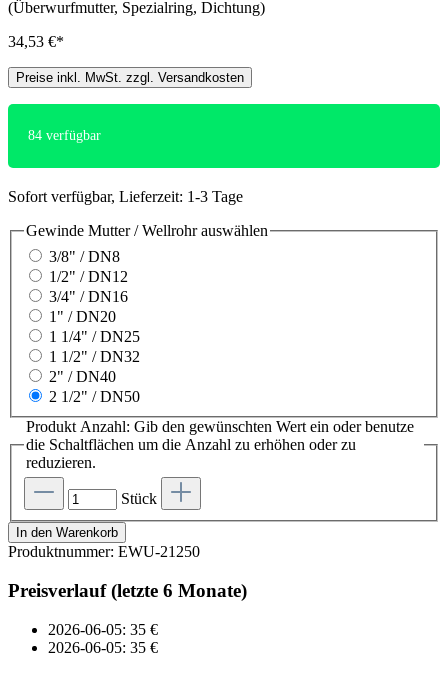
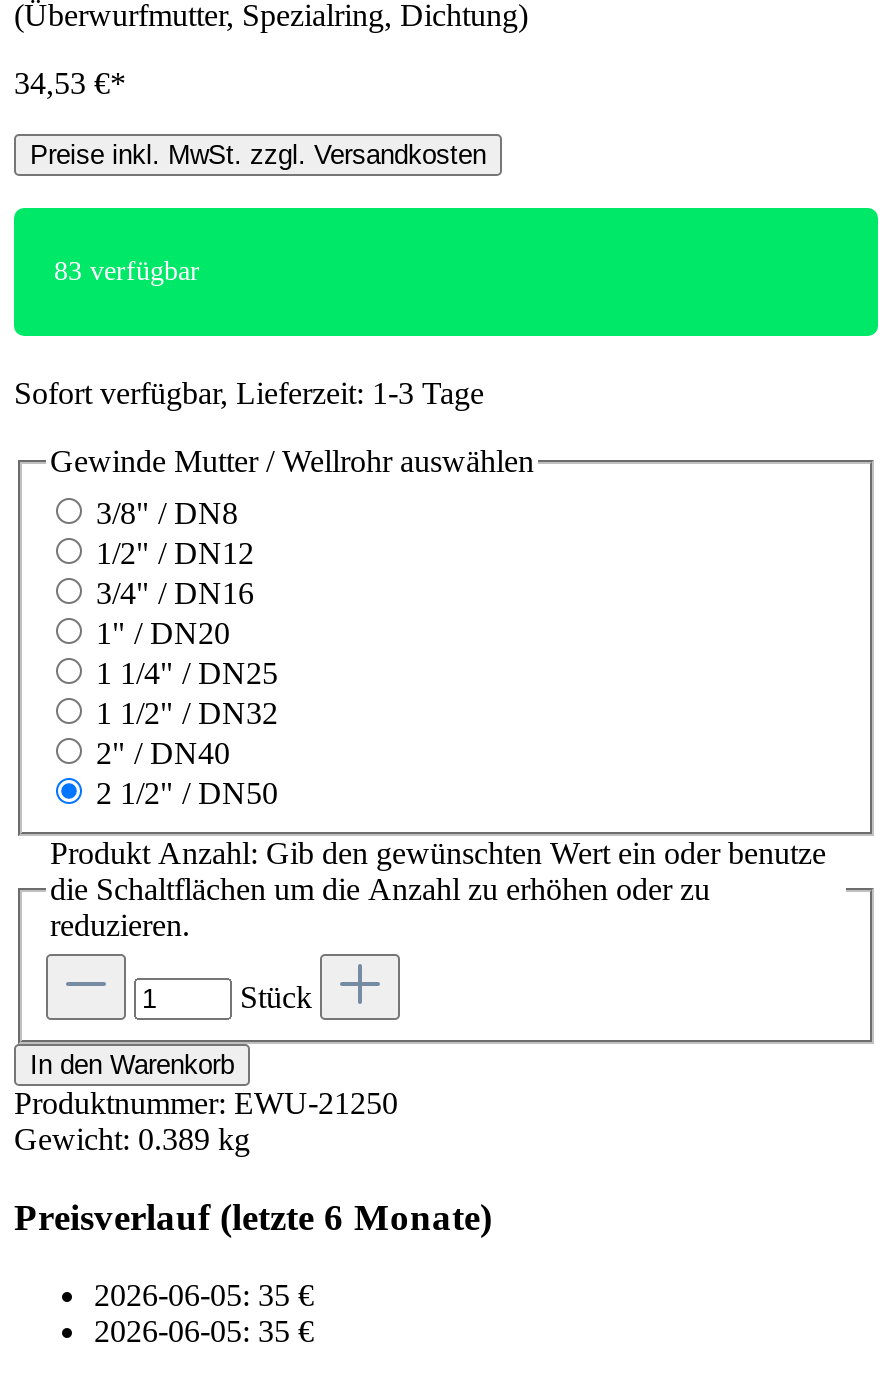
- 84 verfügbar
+ 83 verfügbar

+ Gewicht: 0.389 kg
